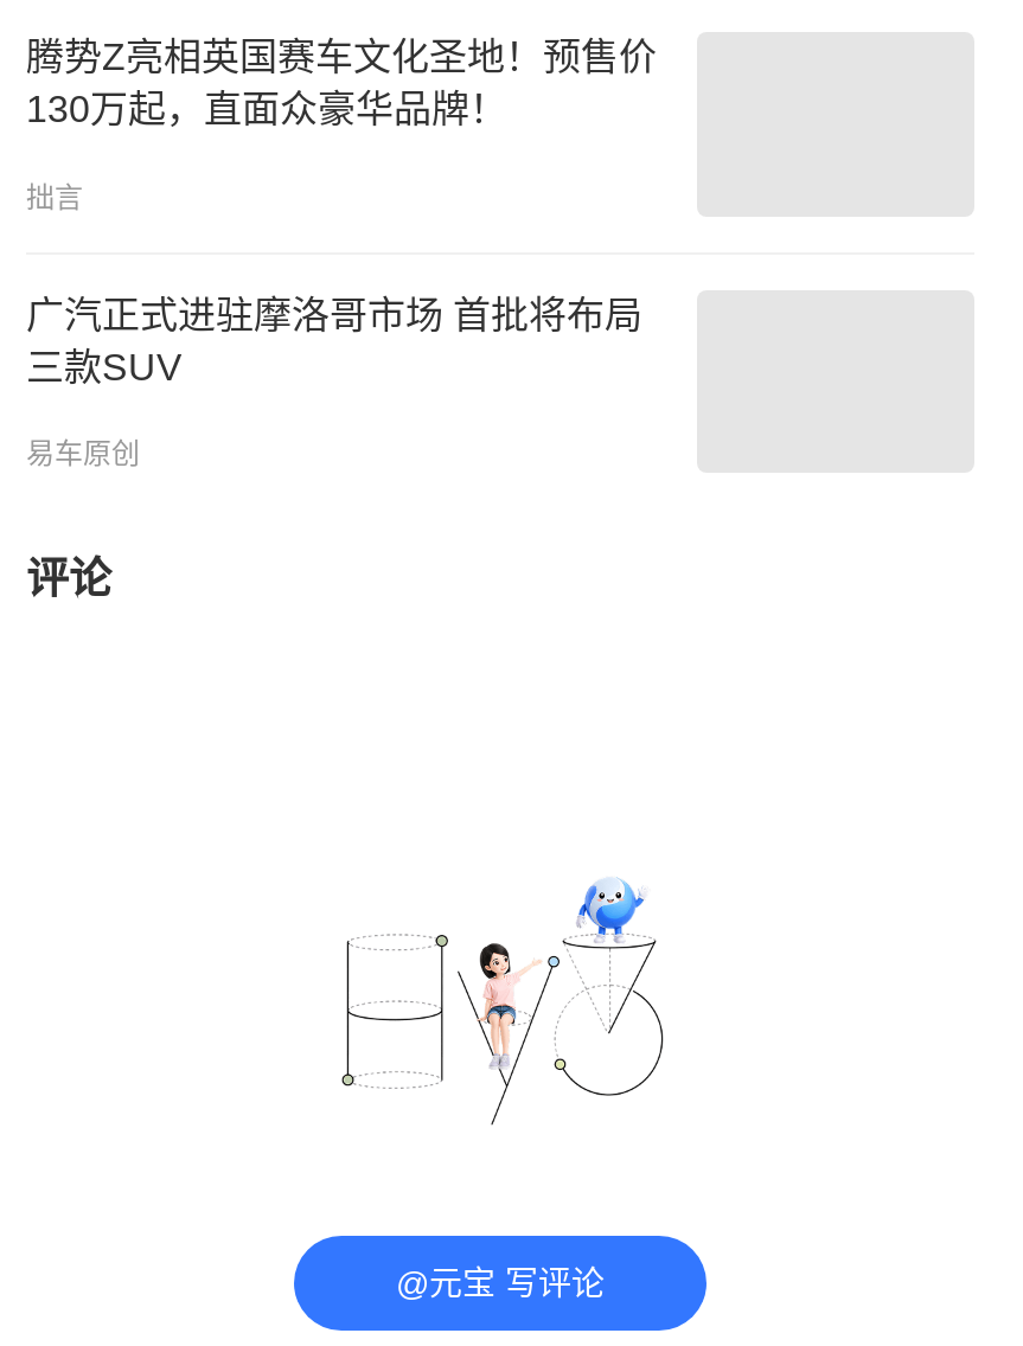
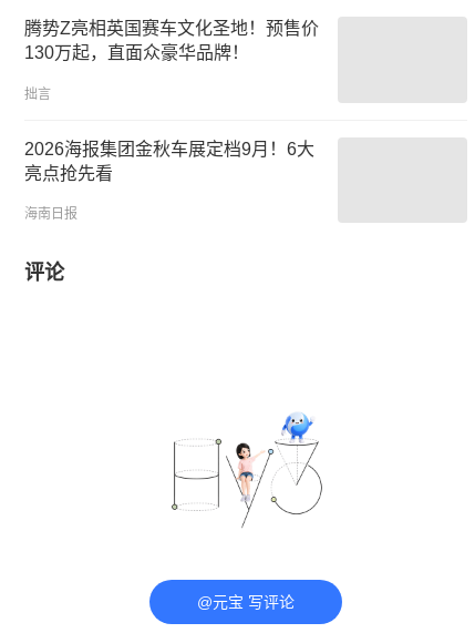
- 广汽正式进驻摩洛哥市场 首批将布局
- 三款SUV
+ 2026海报集团金秋车展定档9月！6大
+ 亮点抢先看

- 易车原创
+ 海南日报
